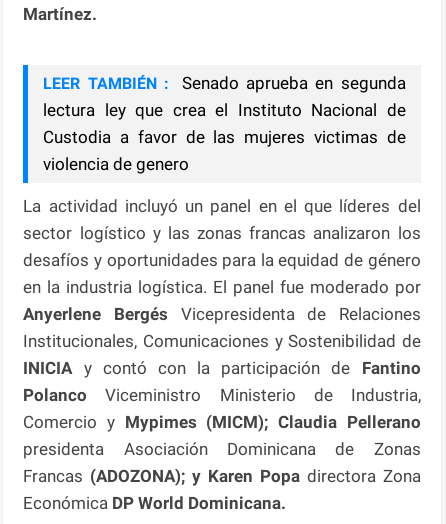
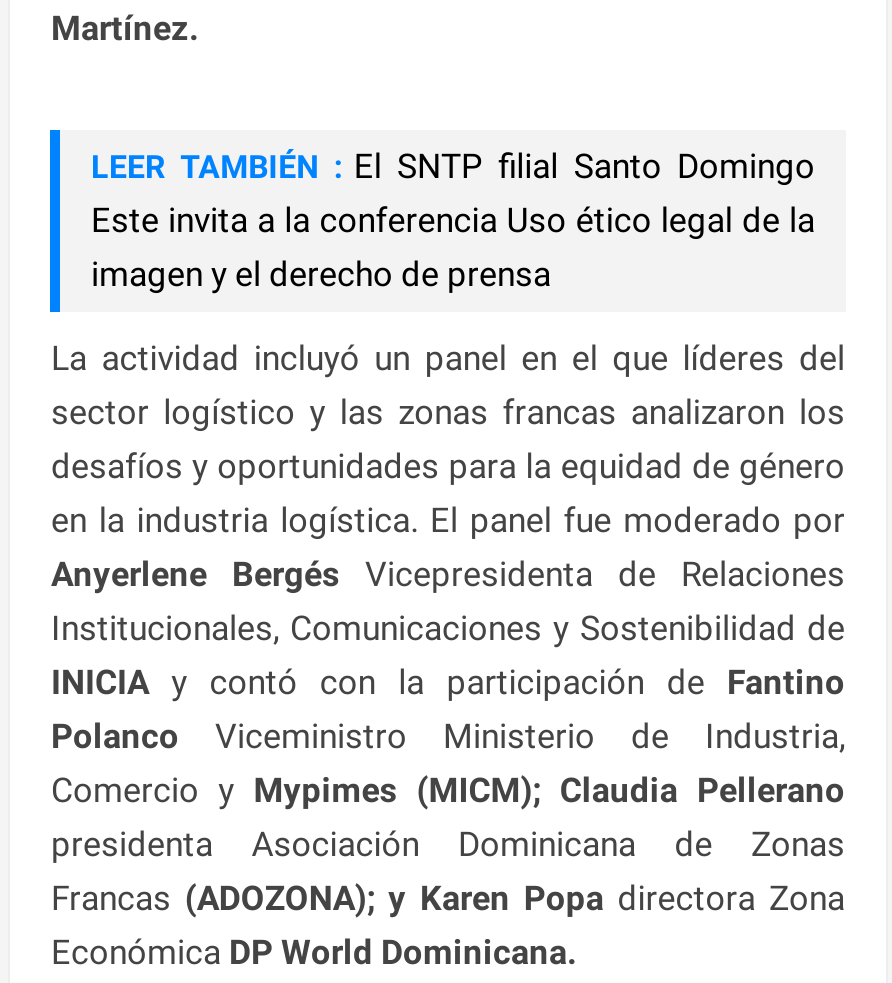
- LEER TAMBIÉN : Senado aprueba en segunda
- lectura ley que crea el Instituto Nacional de
- Custodia a favor de las mujeres victimas de
- violencia de genero
+ LEER TAMBIÉN : El SNTP filial Santo Domingo
+ Este invita a la conferencia Uso ético legal de la
+ imagen y el derecho de prensa
